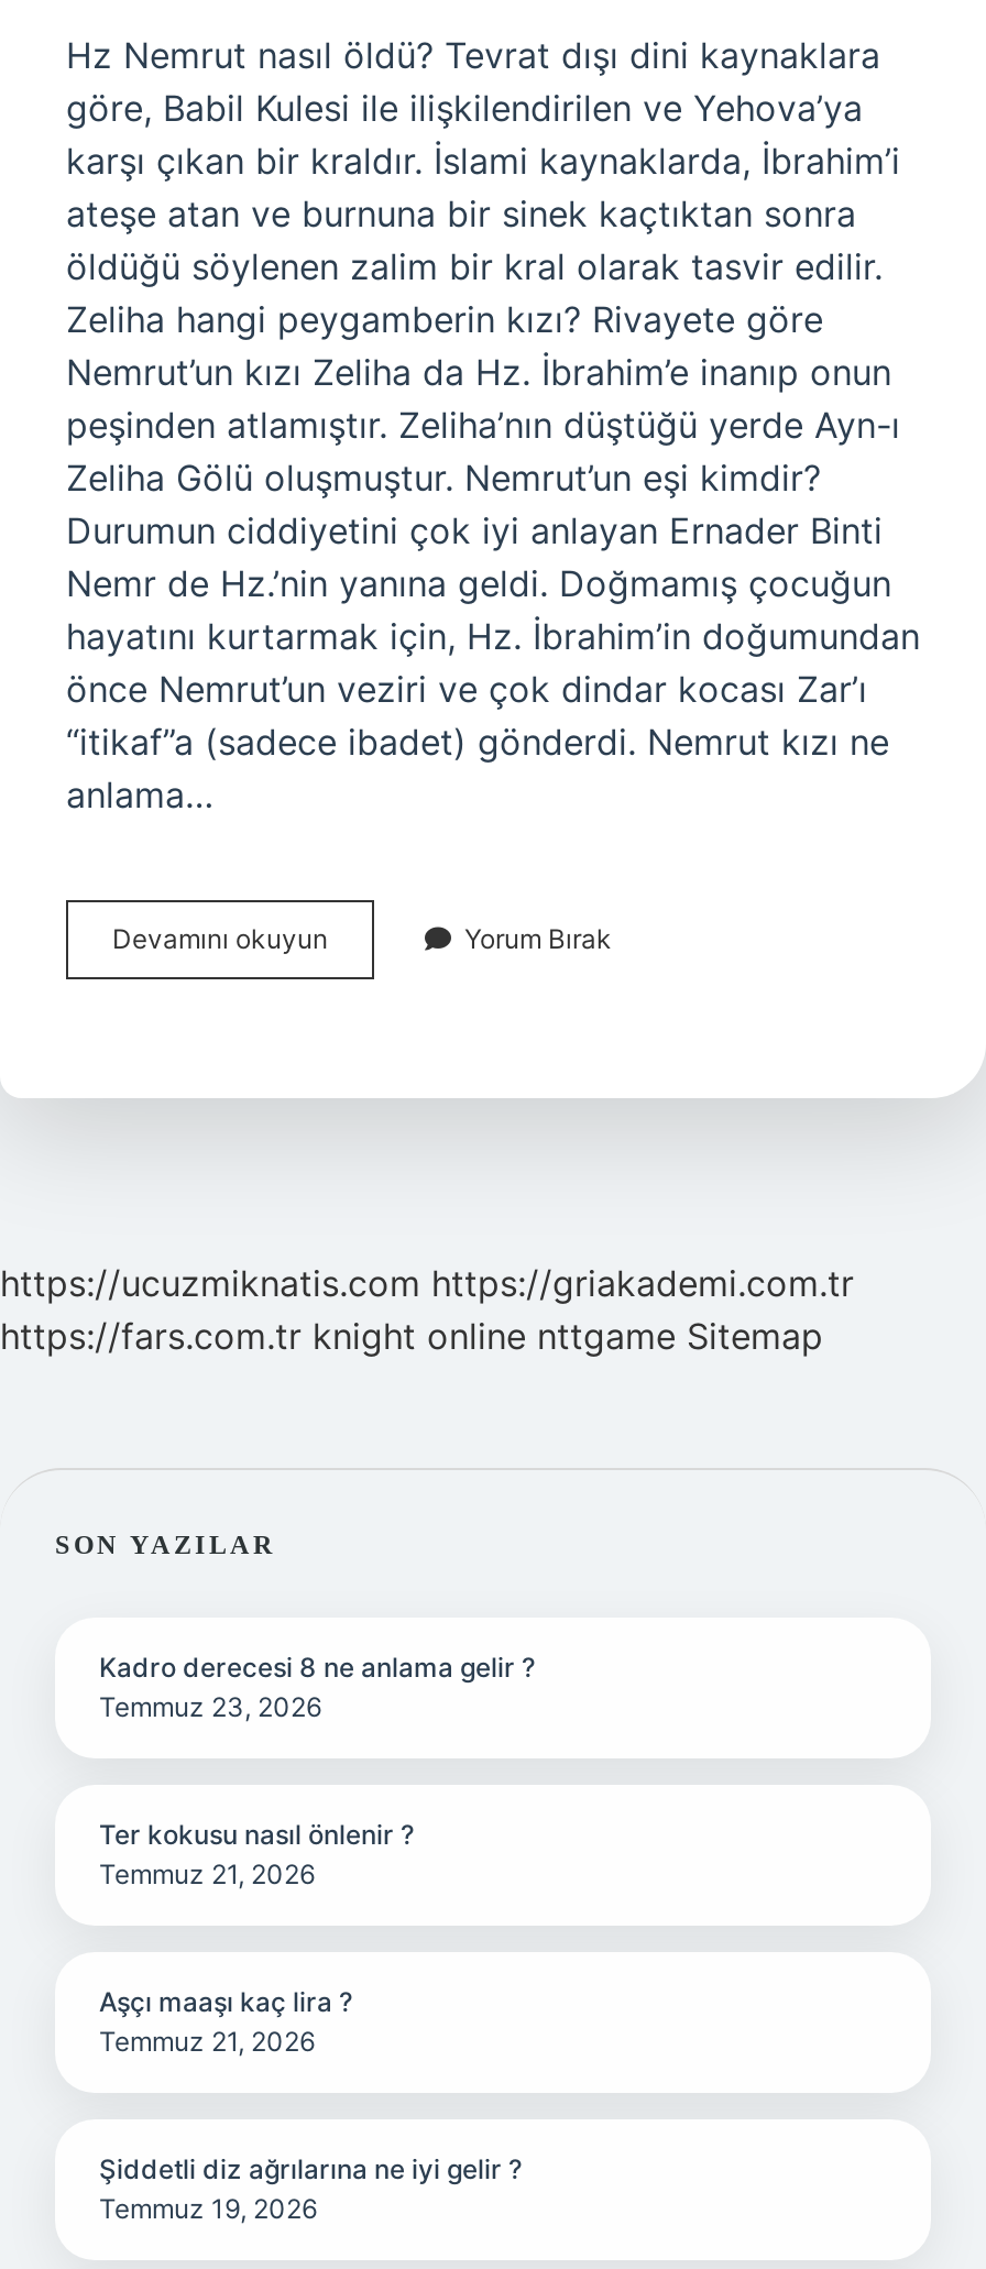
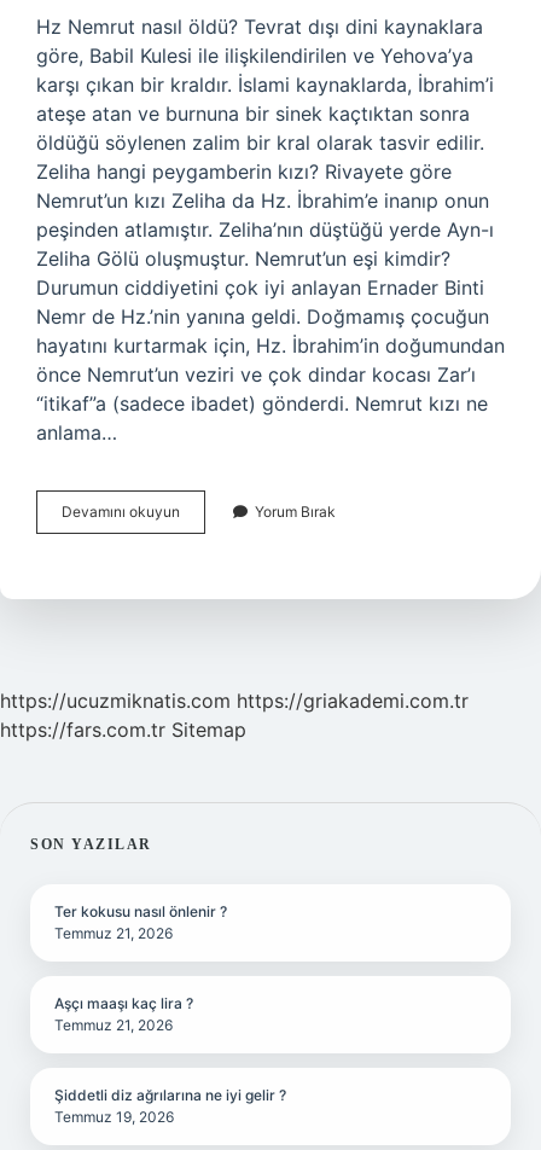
- https://fars.com.tr knight online nttgame Sitemap
+ https://fars.com.tr Sitemap

- Kadro derecesi 8 ne anlama gelir ?
- Temmuz 23, 2026
